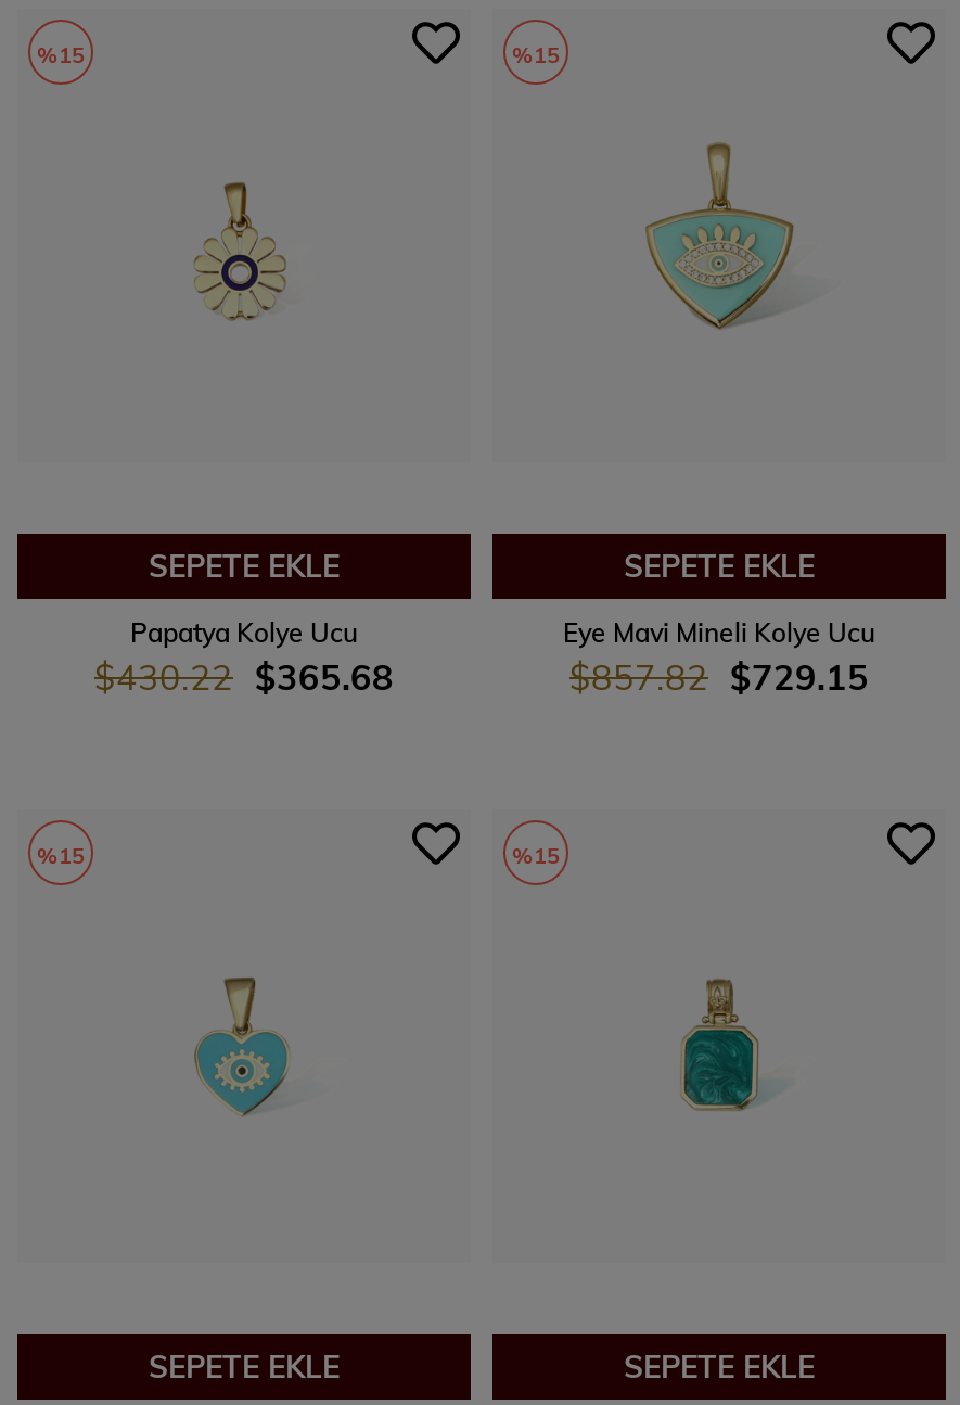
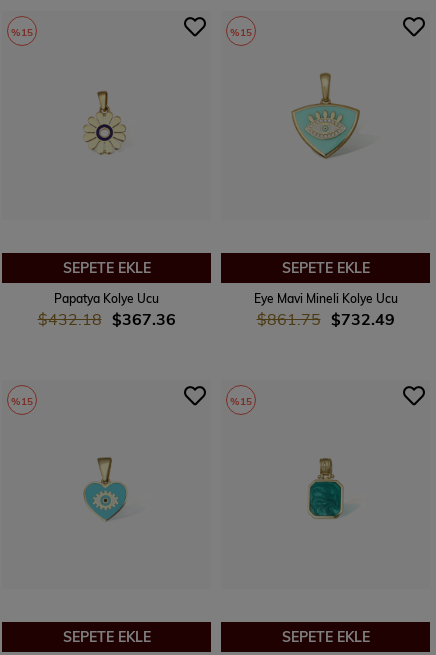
- $430.22
+ $432.18

- $365.68
+ $367.36

- $857.82
+ $861.75

- $729.15
+ $732.49
